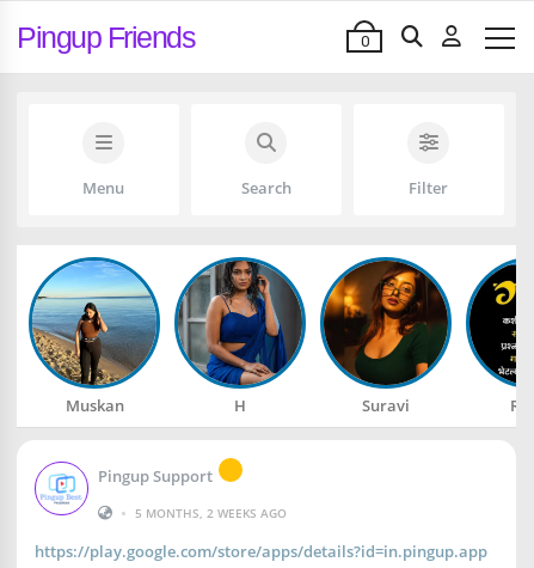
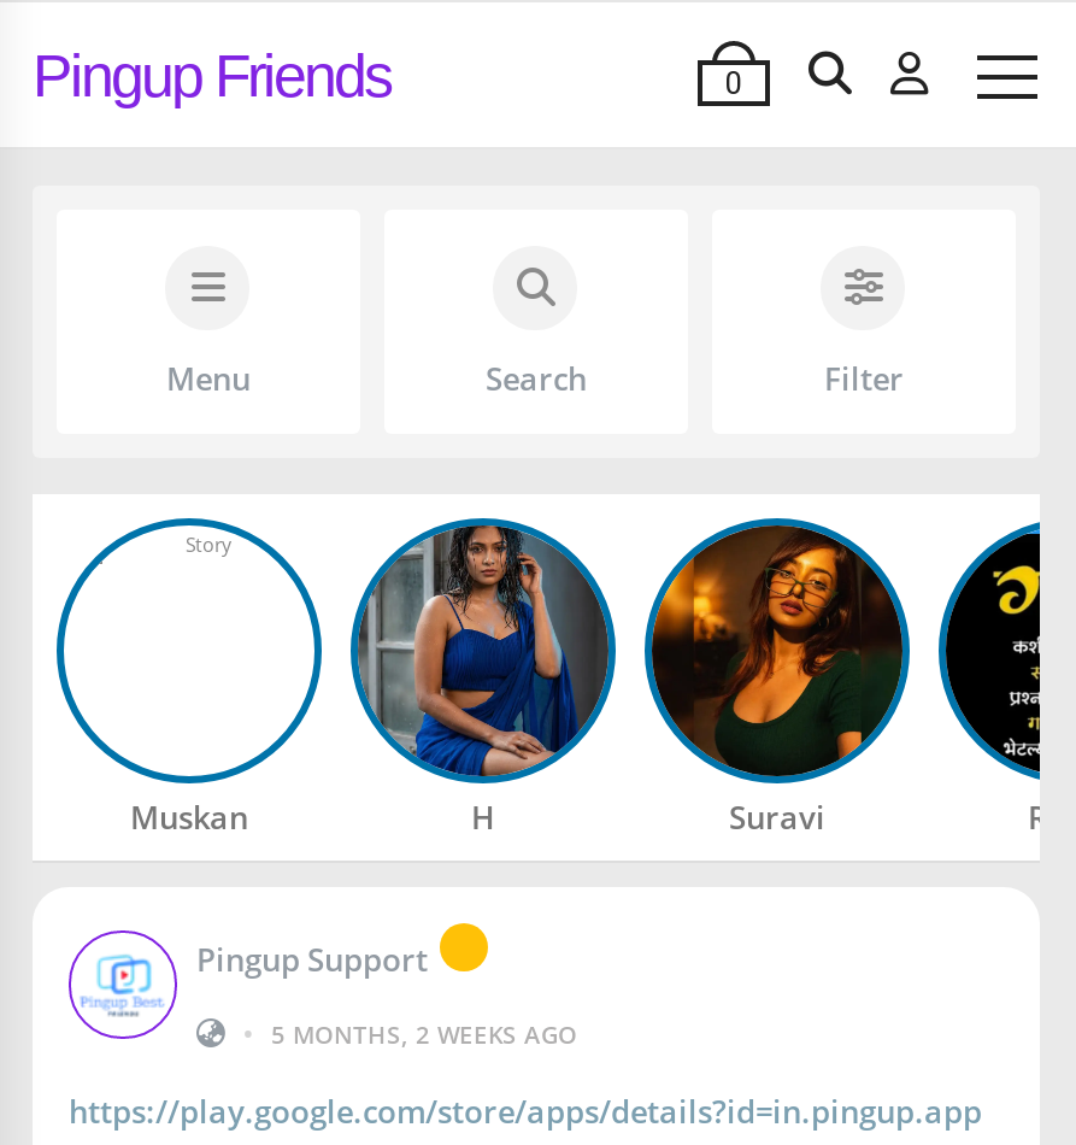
- [image]
+ [image]
